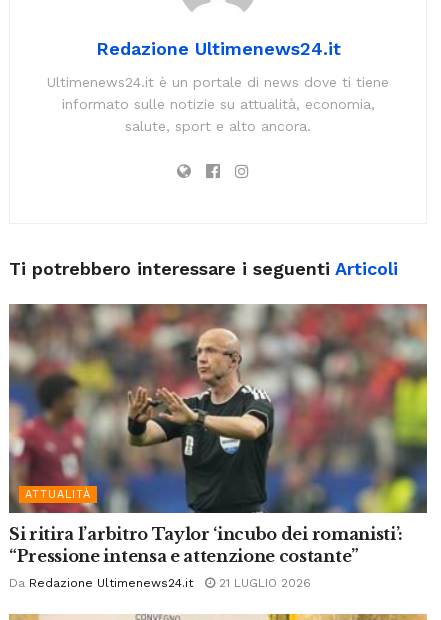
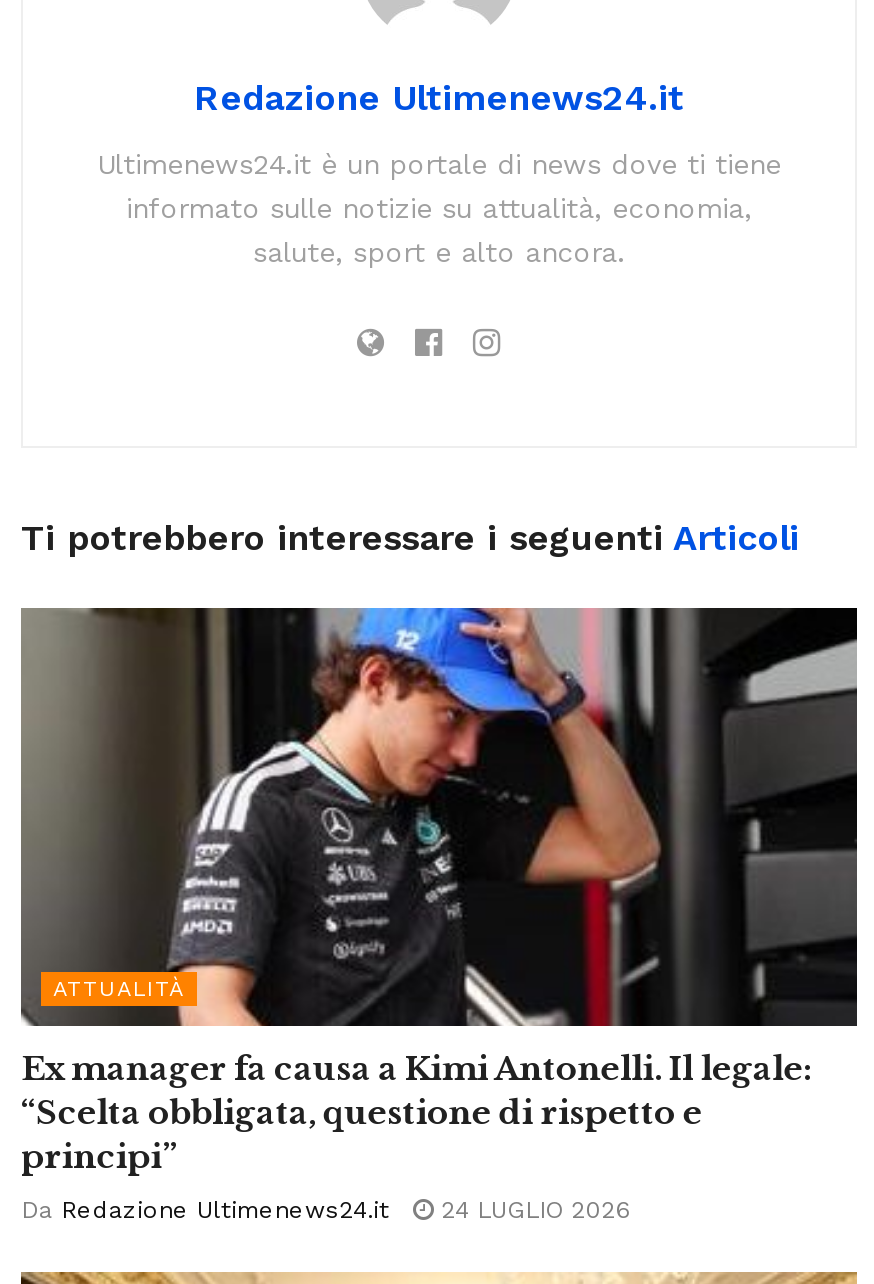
- [image]
- Si ritira l’arbitro Taylor ‘incubo dei romanisti’:
- “Pressione intensa e attenzione costante”
+ [image]
+ Ex manager fa causa a Kimi Antonelli. Il legale:
+ “Scelta obbligata, questione di rispetto e
+ principi”

- Da Redazione Ultimenews24.it 21 LUGLIO 2026
+ Da Redazione Ultimenews24.it 24 LUGLIO 2026
